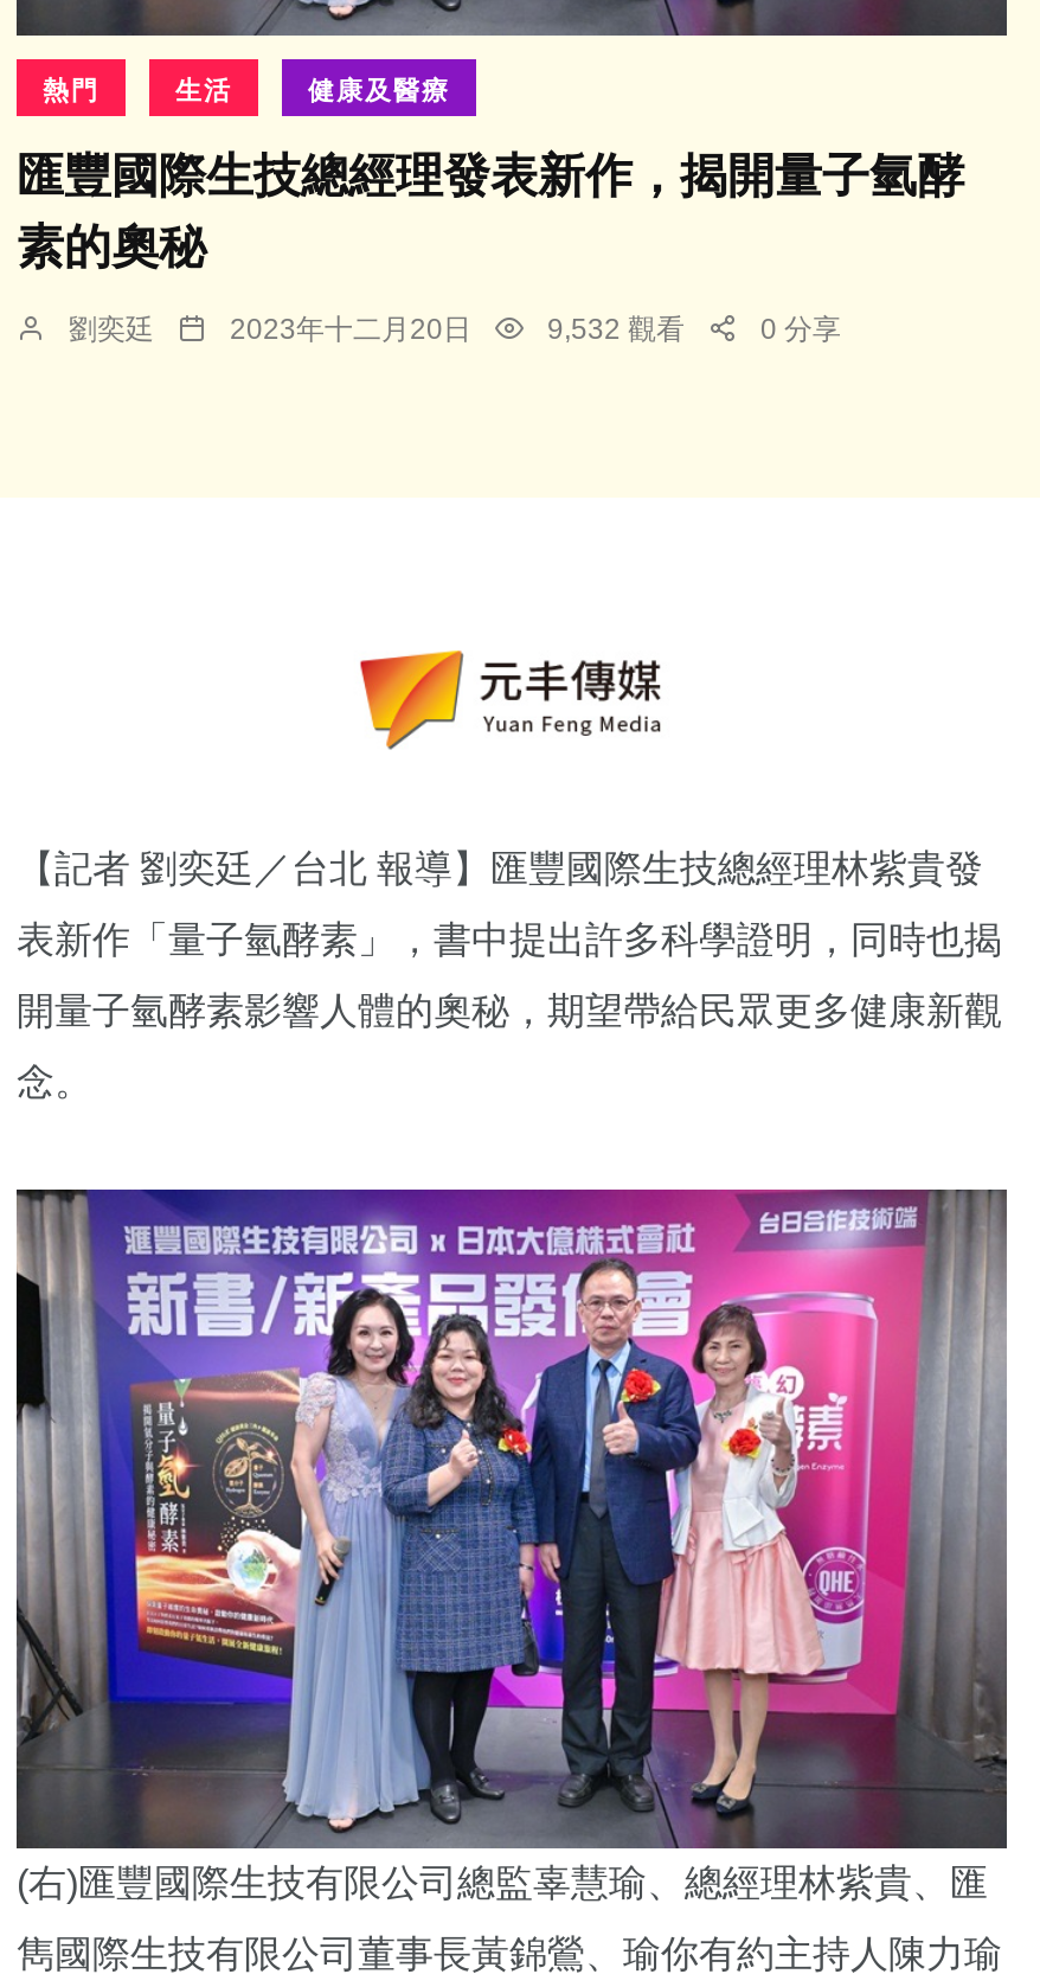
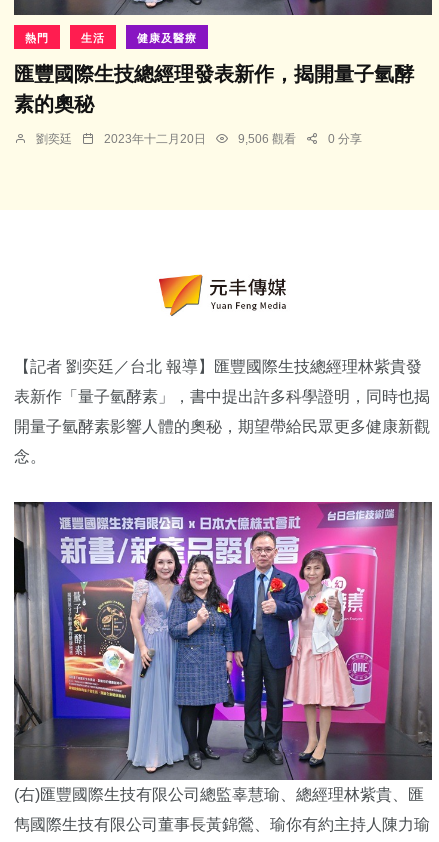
- 9,532 觀看
+ 9,506 觀看
